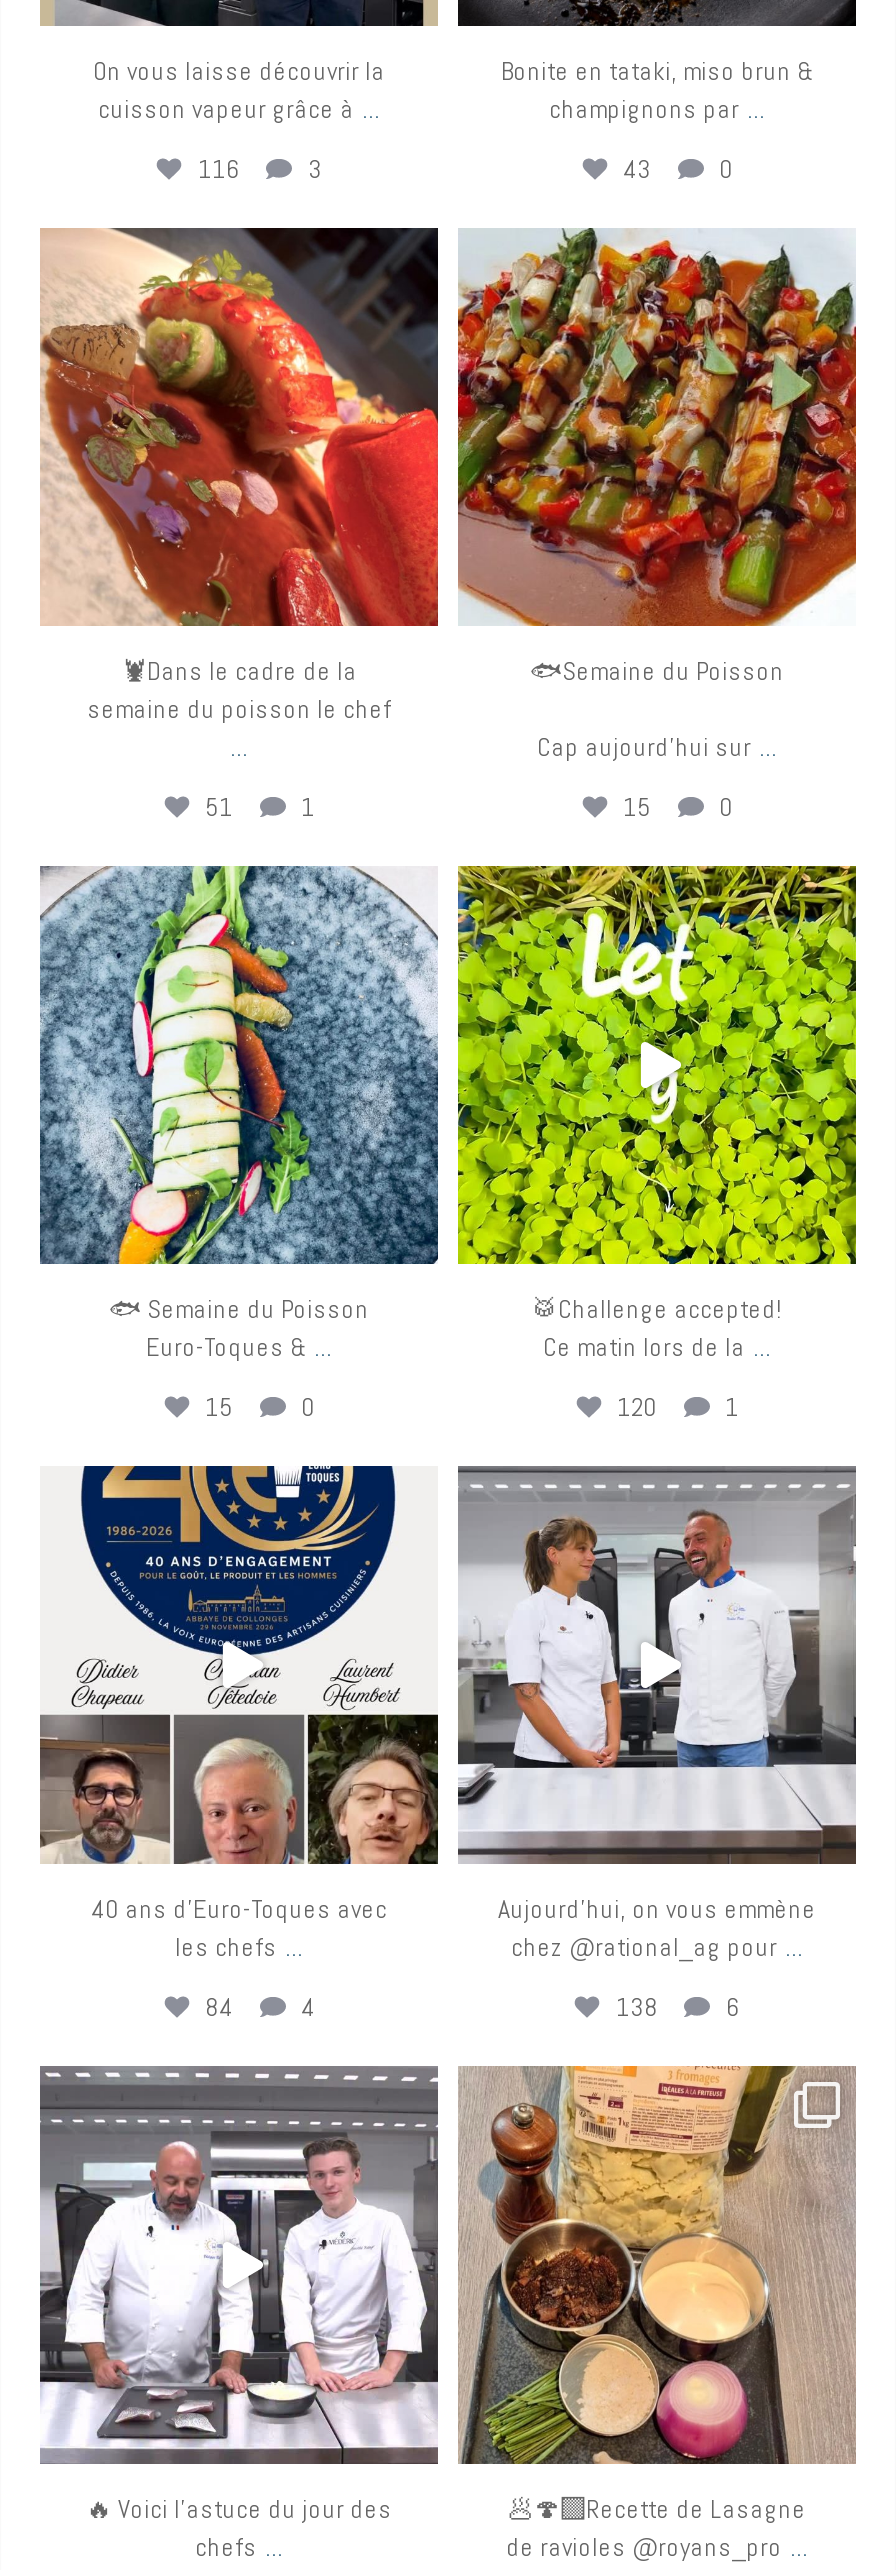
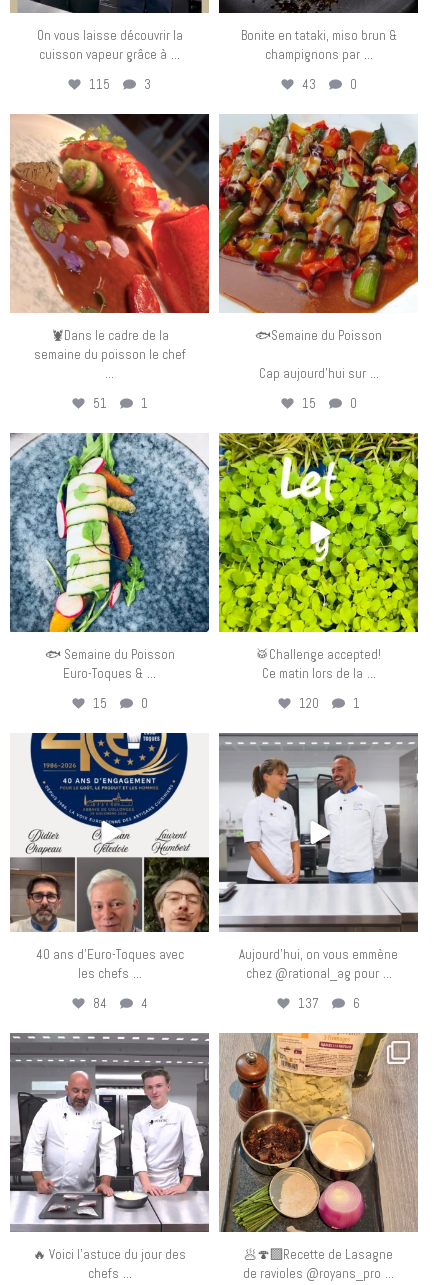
- 116 3
+ 115 3

- 138 6
+ 137 6
